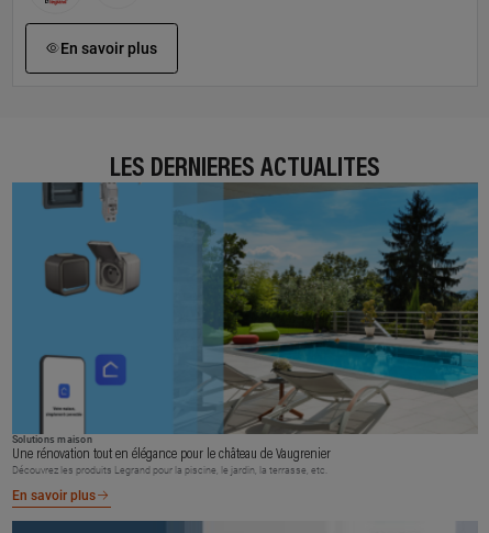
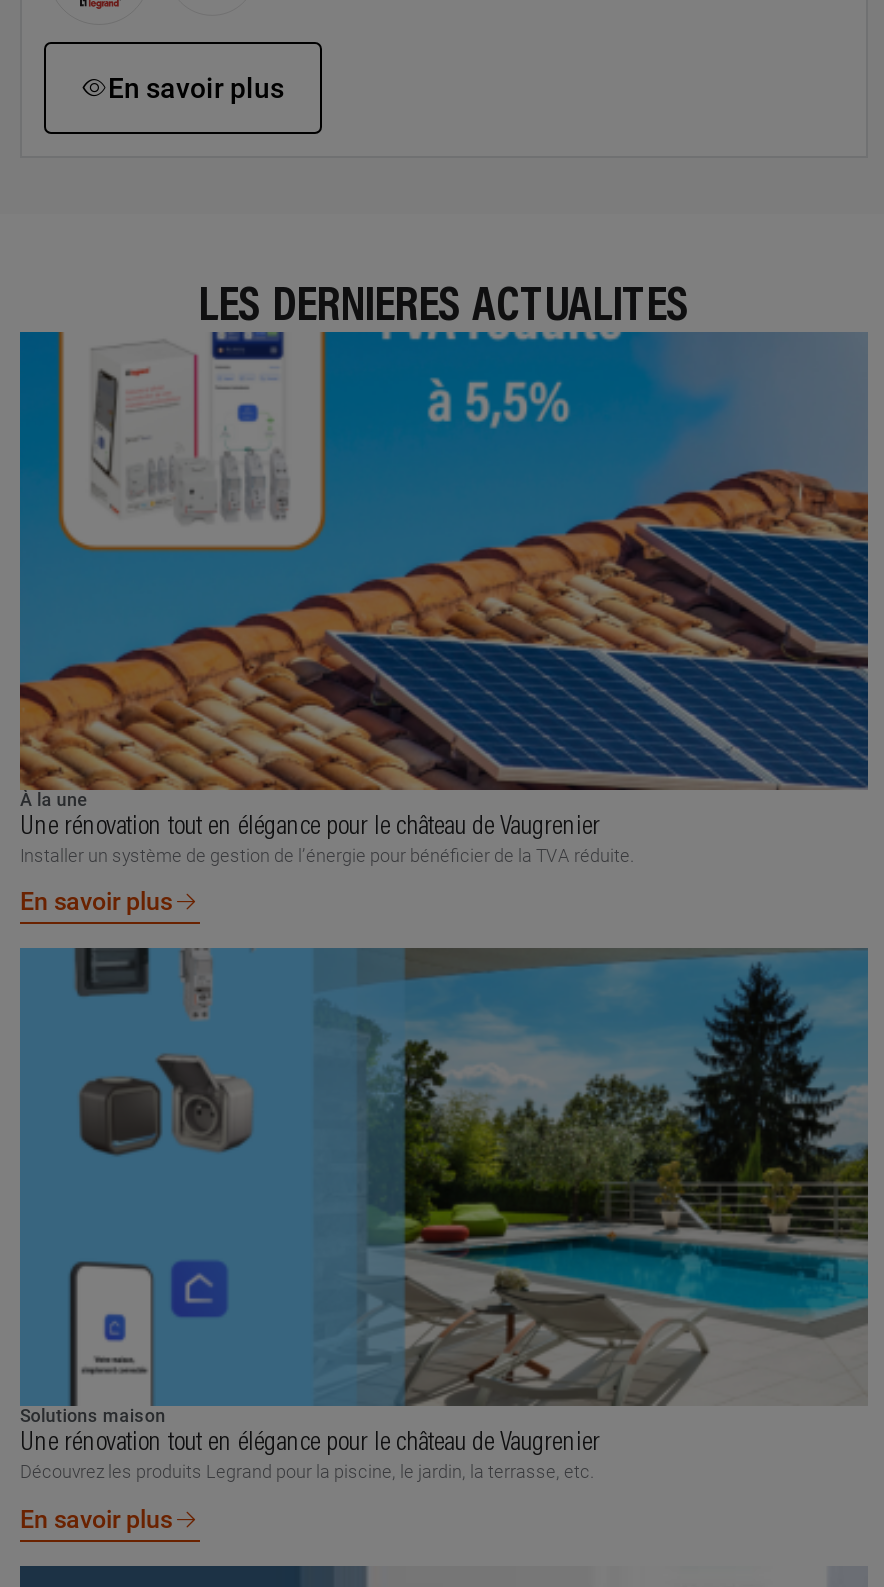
+ [image]
+ À la une
+ Une rénovation tout en élégance pour le château de Vaugrenier
+ Installer un système de gestion de l’énergie pour bénéficier de la TVA réduite.
+ En savoir plus
